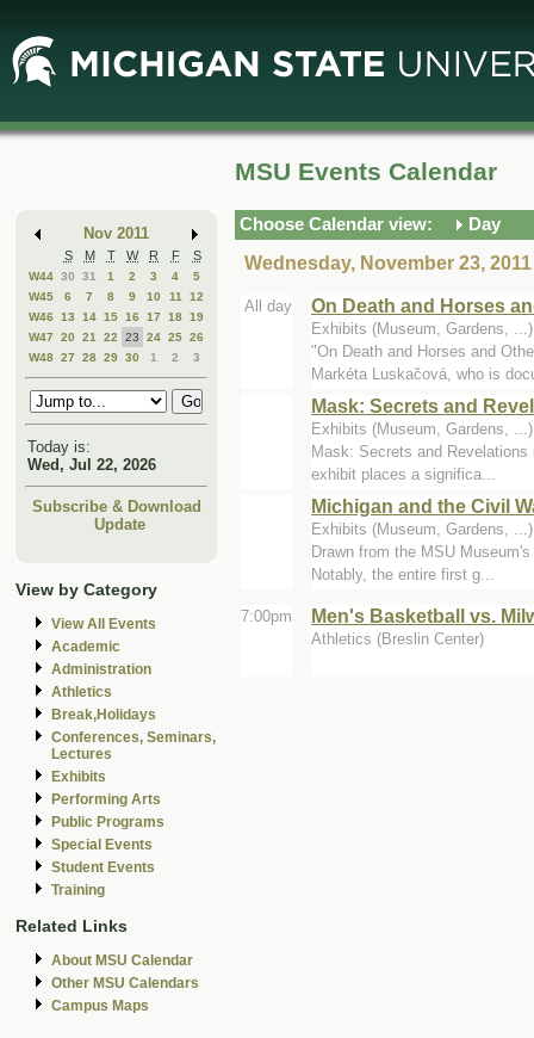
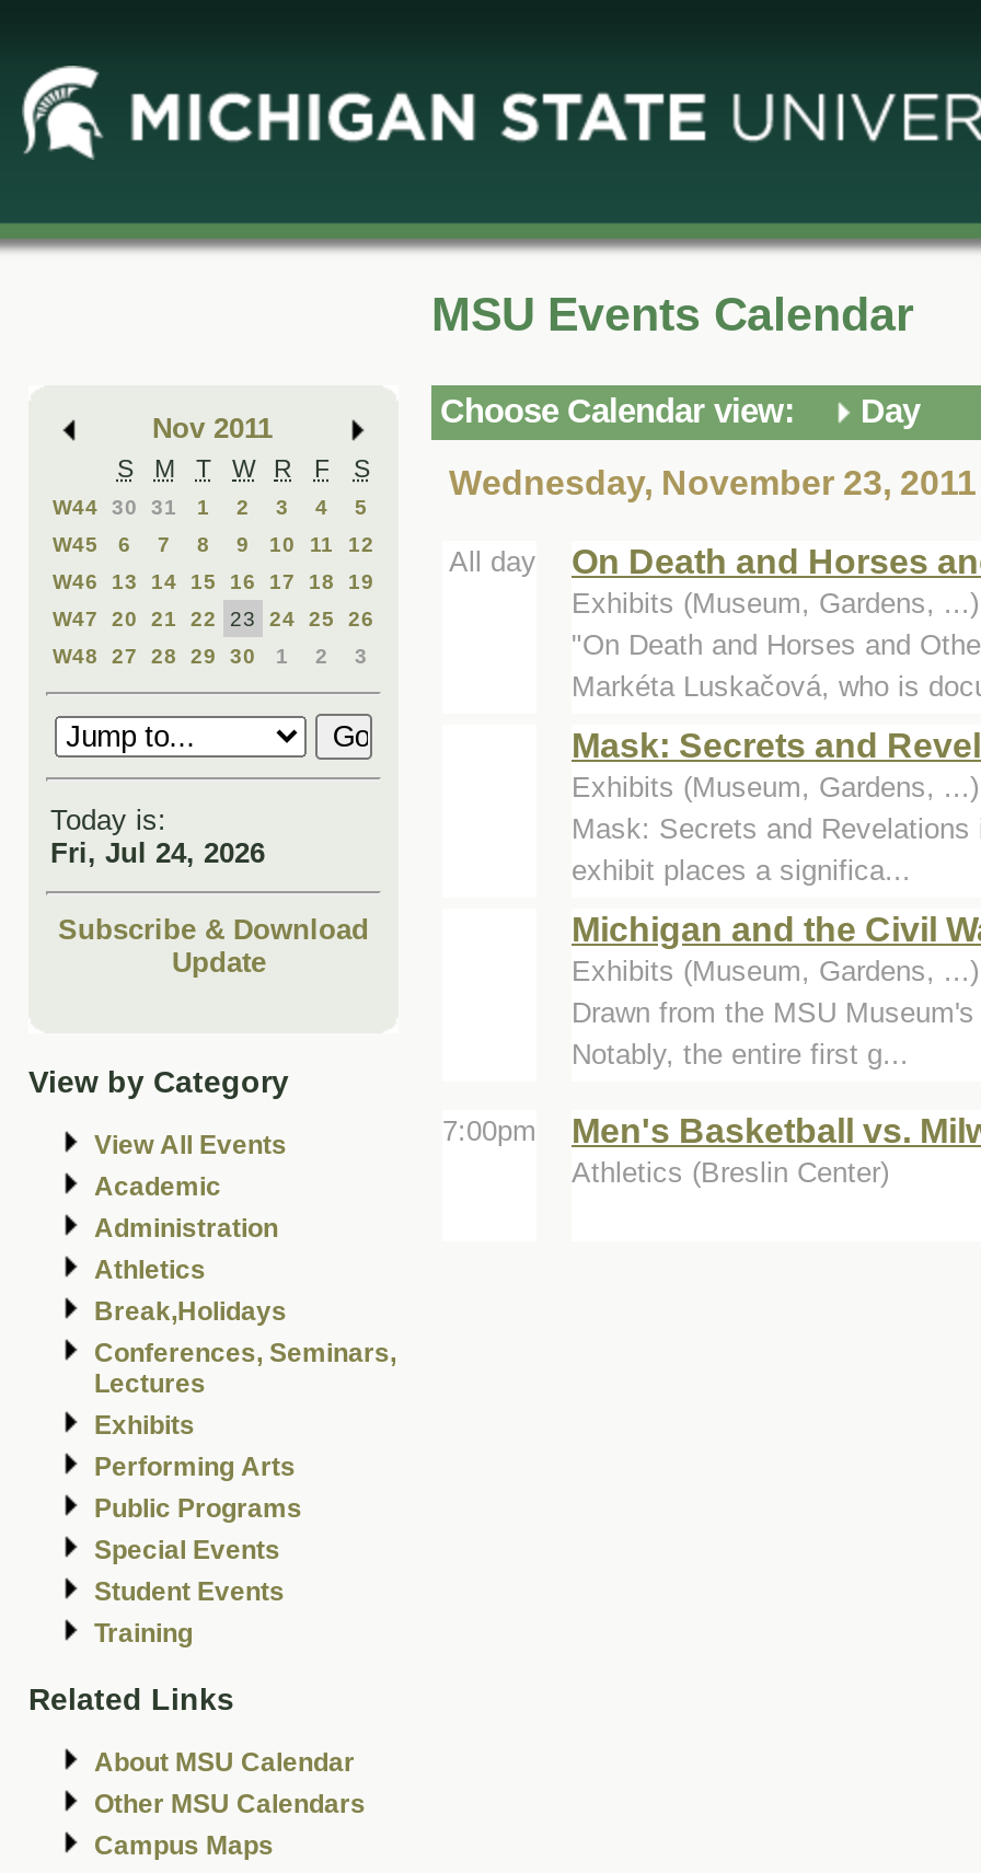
- Wed, Jul 22, 2026
+ Fri, Jul 24, 2026
